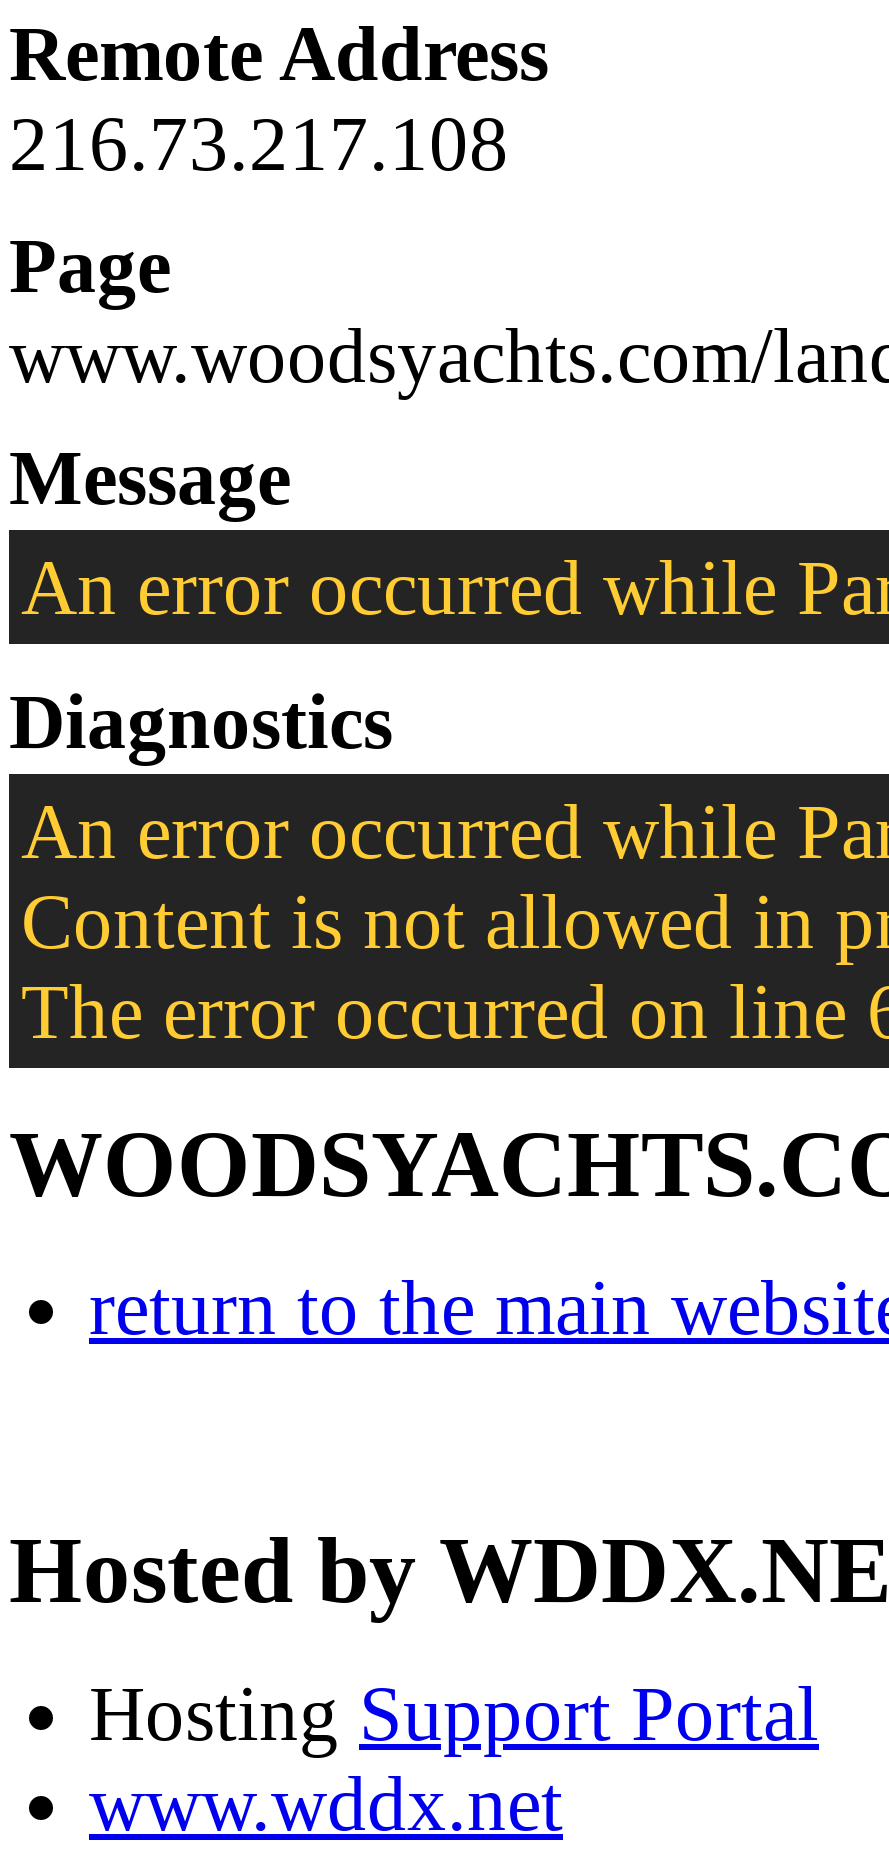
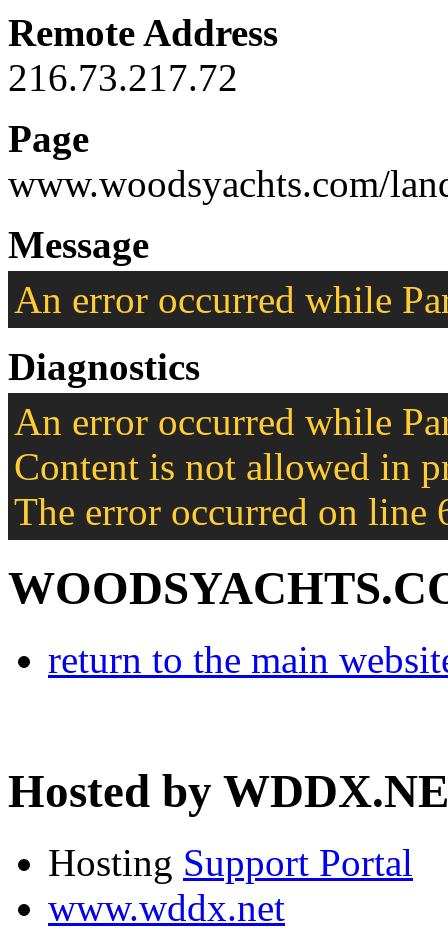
- 216.73.217.108
+ 216.73.217.72
